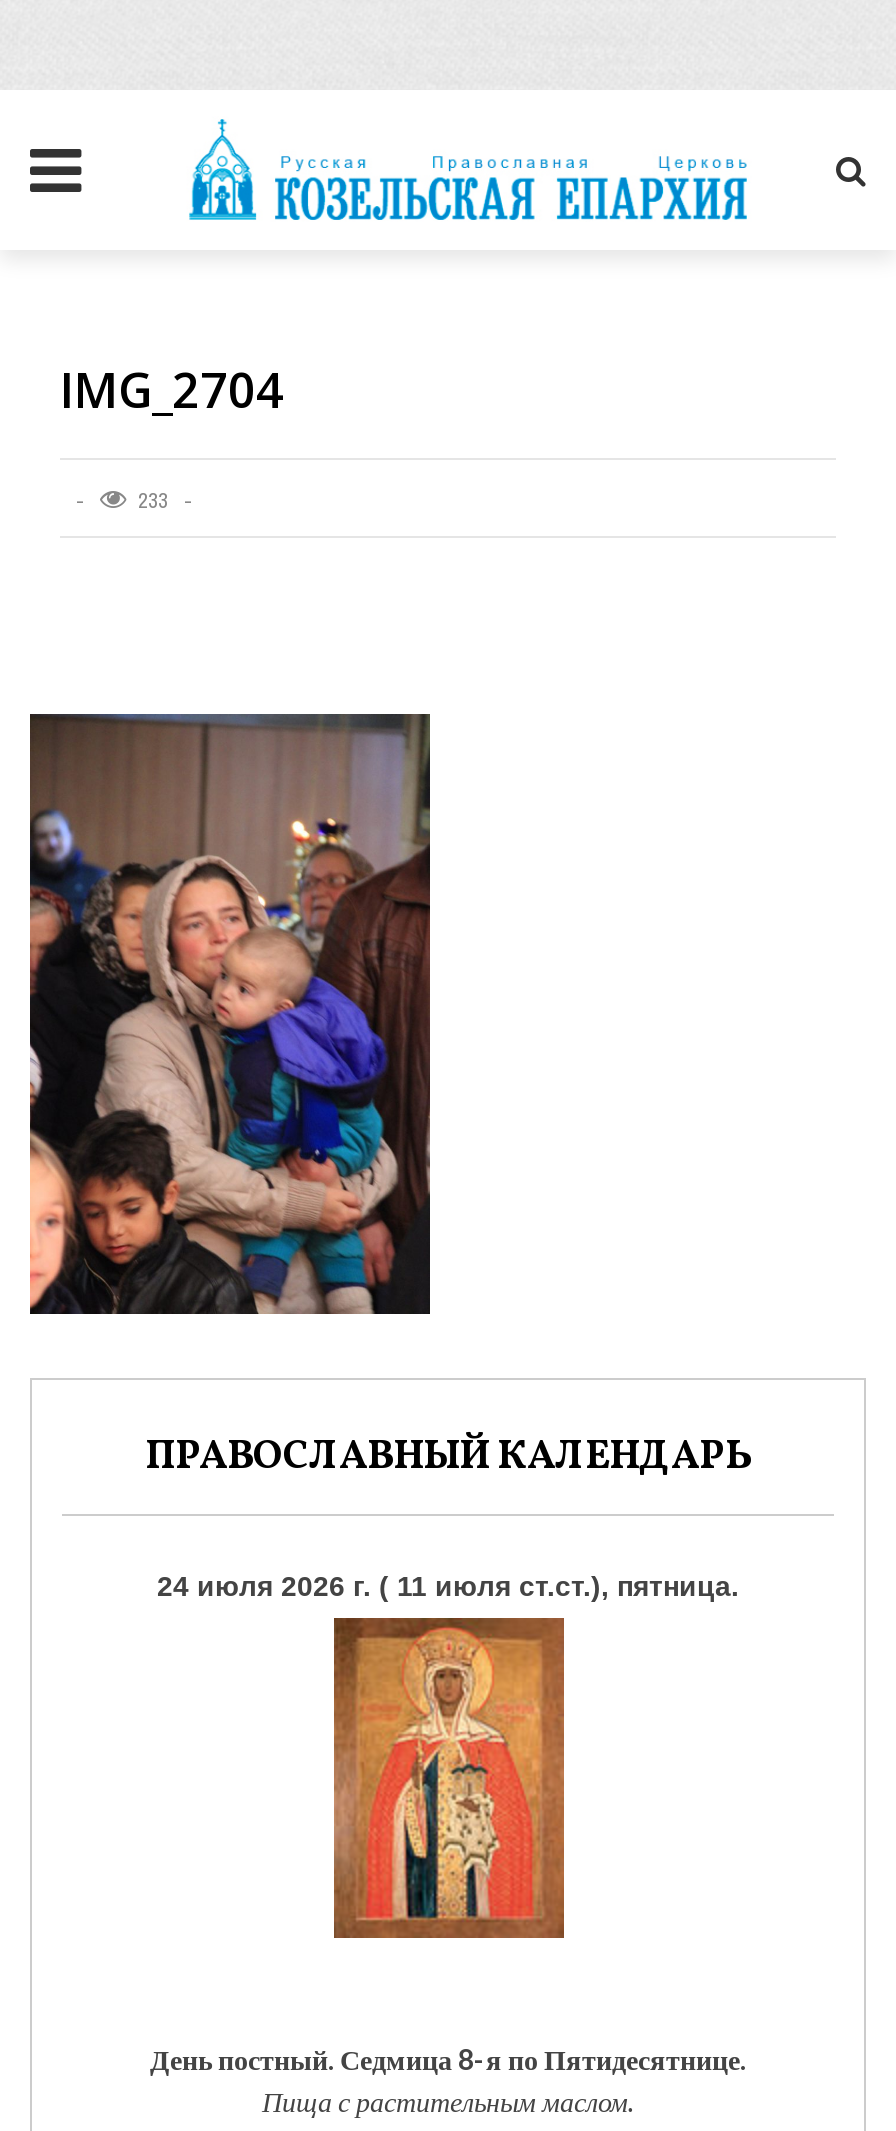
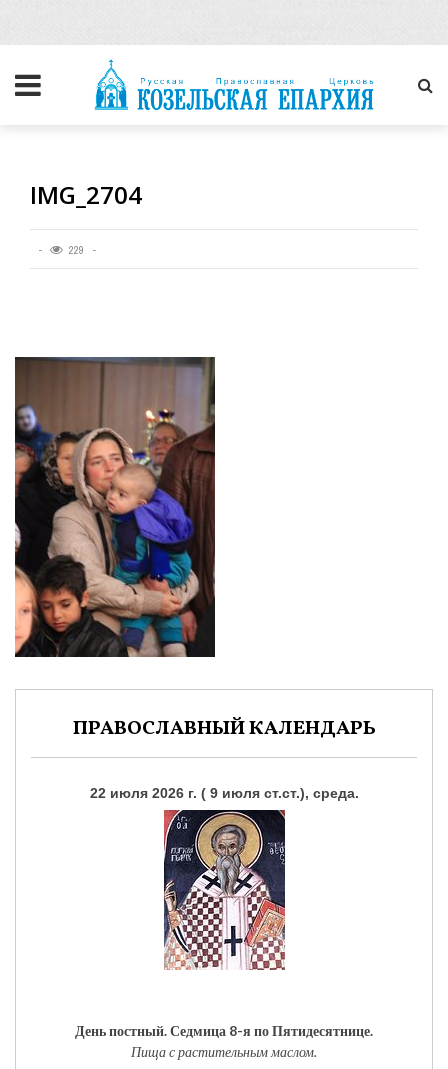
- 233
+ 229

- 24 июля 2026 г. ( 11 июля ст.ст.), пятница.
+ 22 июля 2026 г. ( 9 июля ст.ст.), среда.

- [image]
+ [image]
